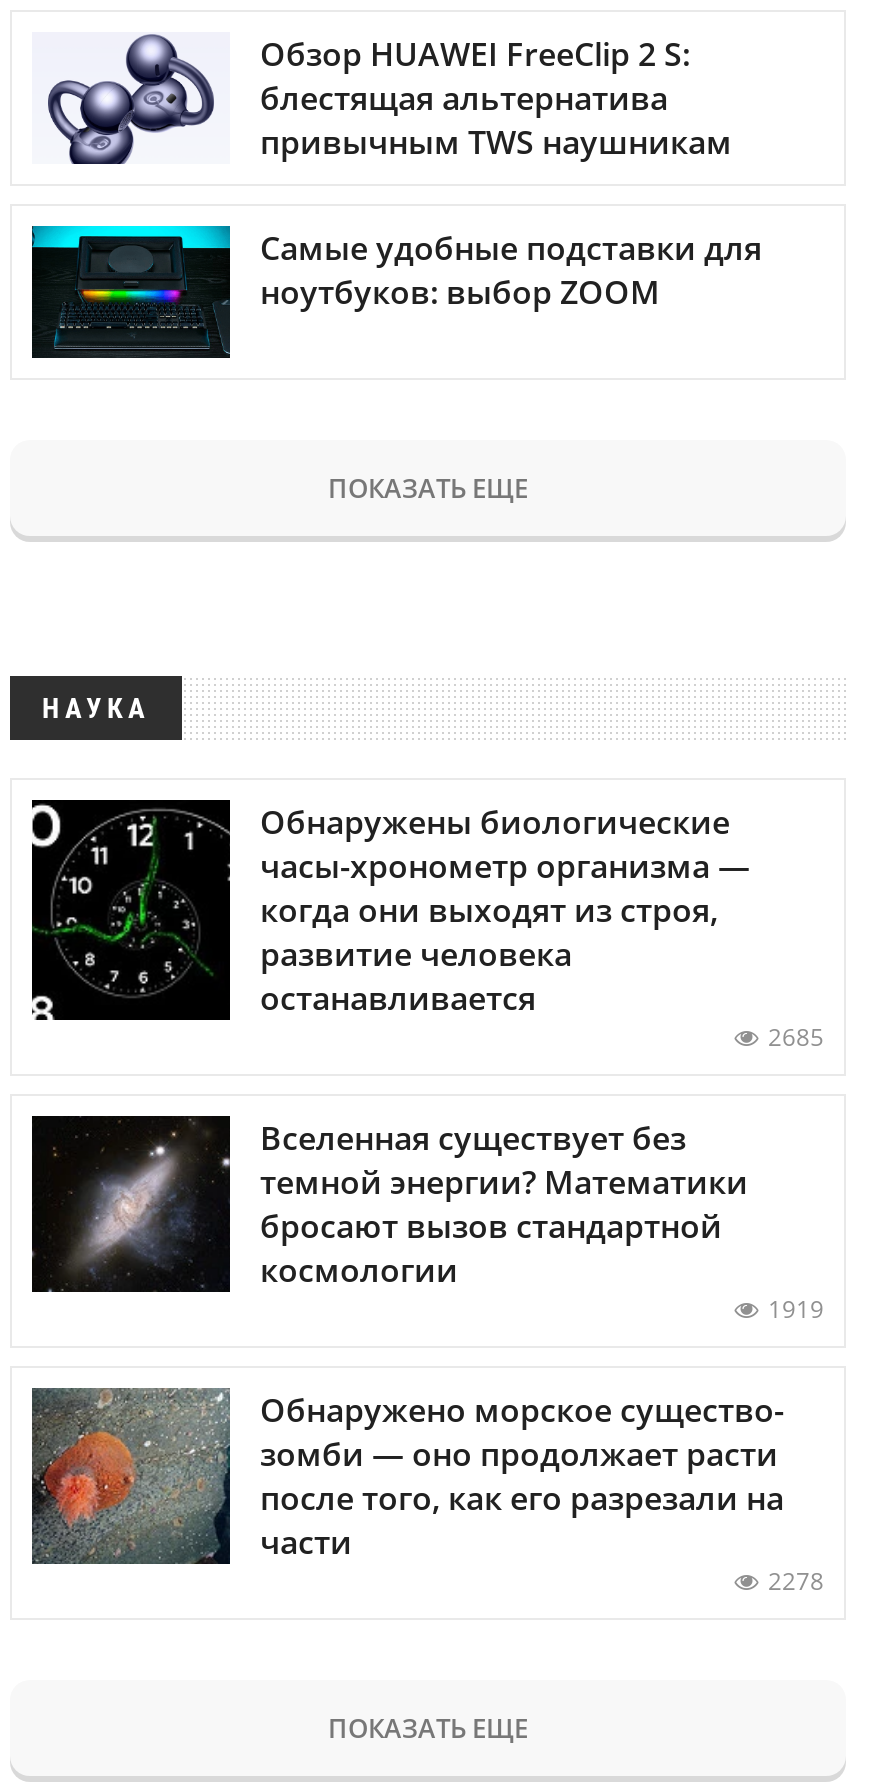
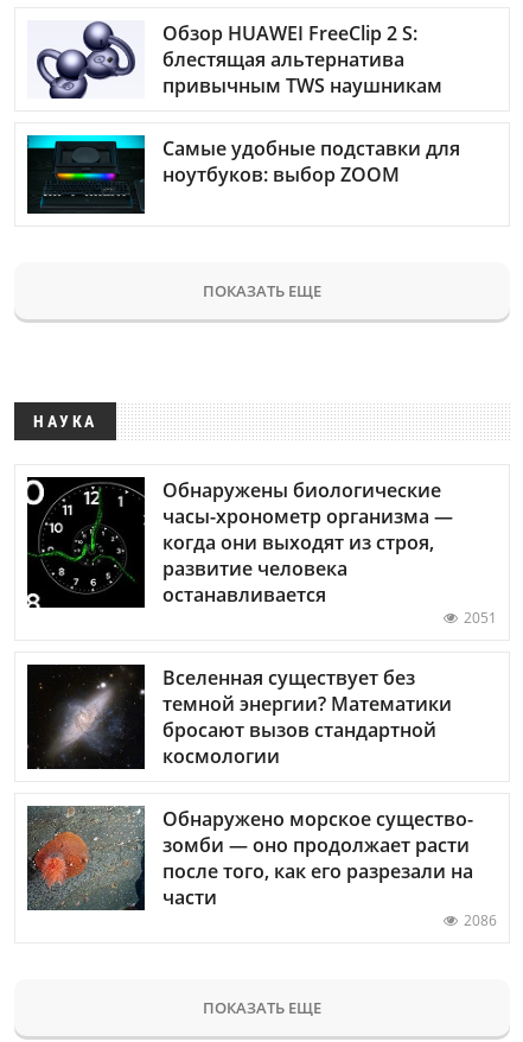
- 2685
+ 2051

- 1919

- 2278
+ 2086
